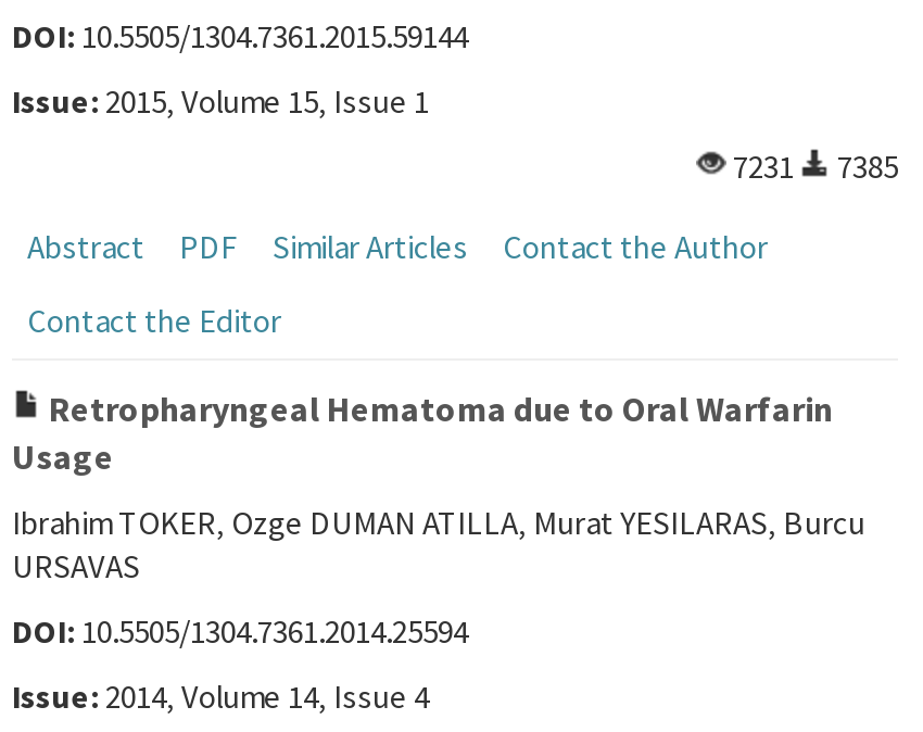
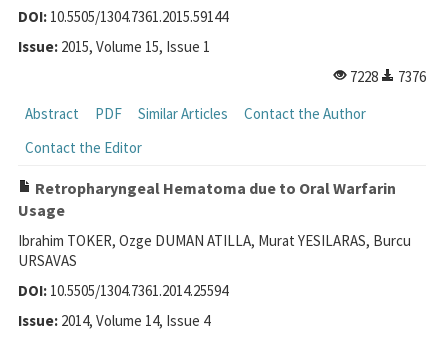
- 7231
+ 7228

- 7385
+ 7376
